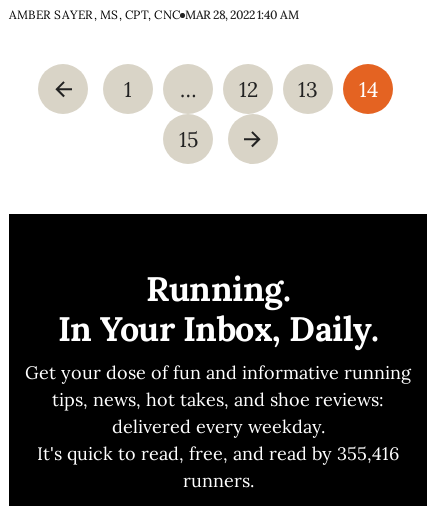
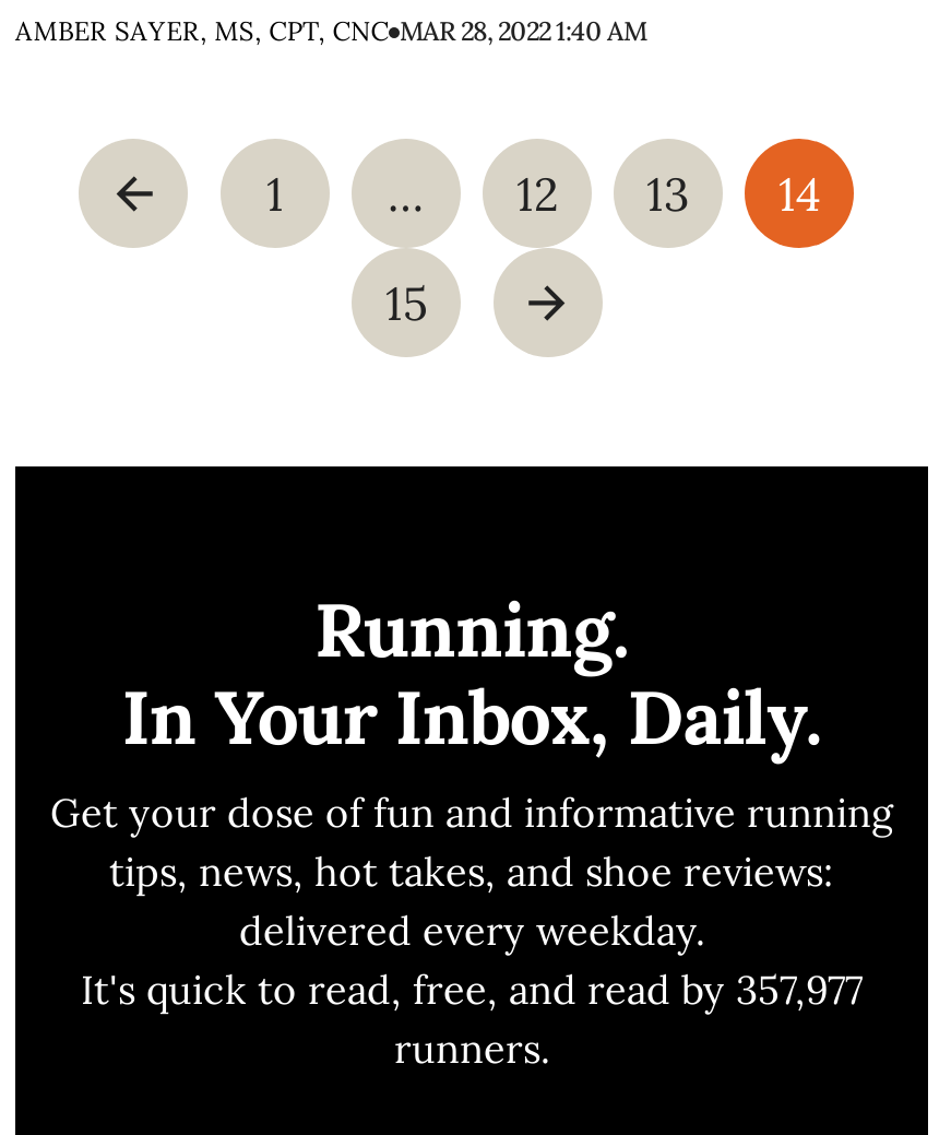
- It's quick to read, free, and read by 355,416
+ It's quick to read, free, and read by 357,977
